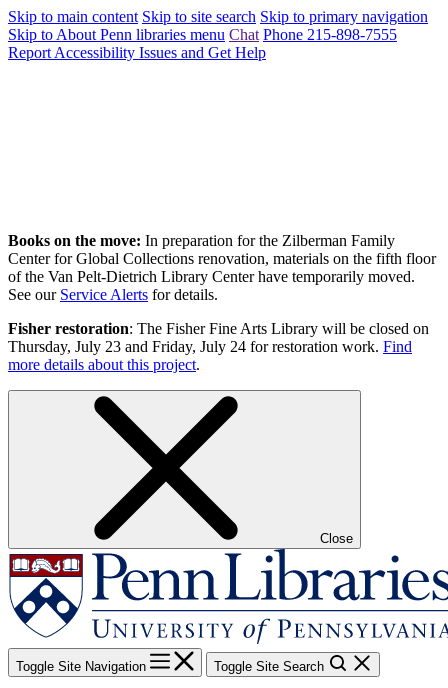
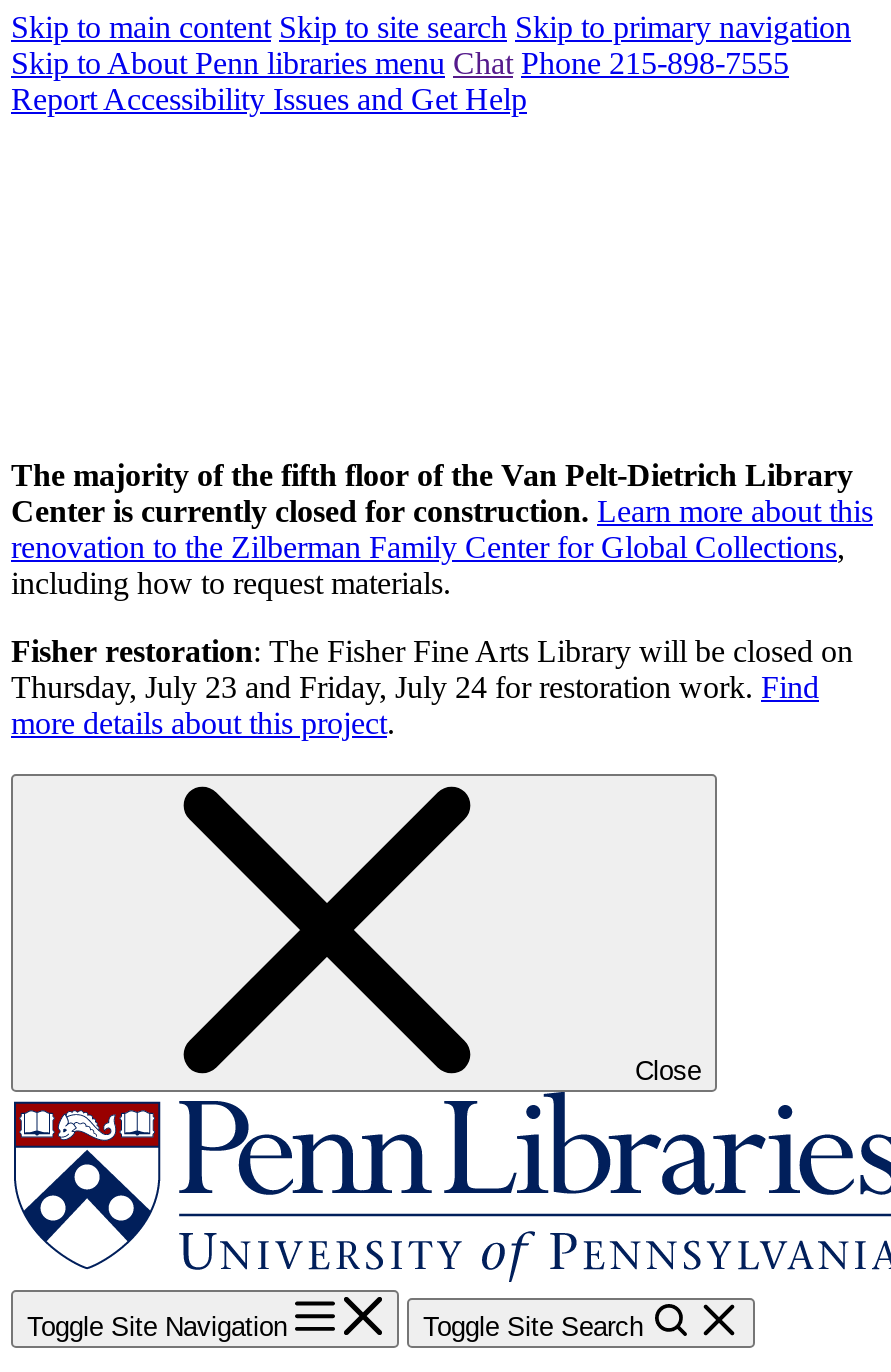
- Books on the move: In preparation for the Zilberman Family
- Center for Global Collections renovation, materials on the fifth floor
- of the Van Pelt-Dietrich Library Center have temporarily moved.
- See our Service Alerts for details.
+ The majority of the fifth floor of the Van Pelt-Dietrich Library
+ Center is currently closed for construction. Learn more about this
+ renovation to the Zilberman Family Center for Global Collections,
+ including how to request materials.
